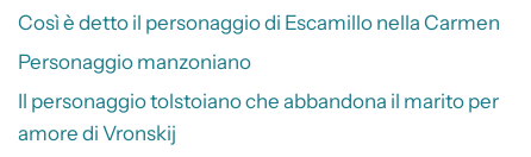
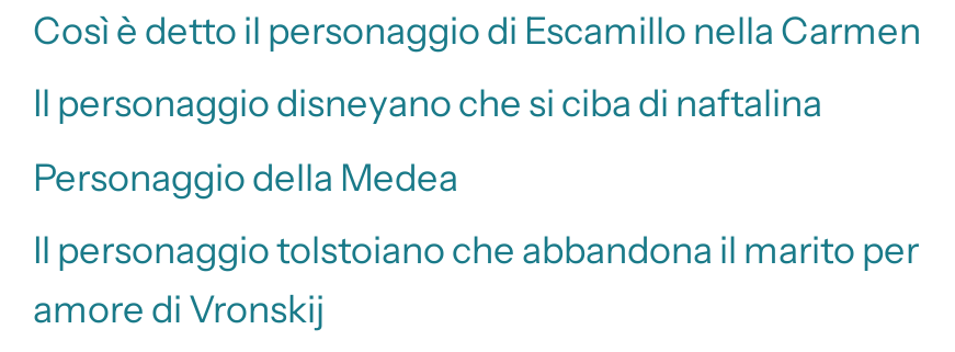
- Personaggio manzoniano
+ Il personaggio disneyano che si ciba di naftalina
+ Personaggio della Medea
